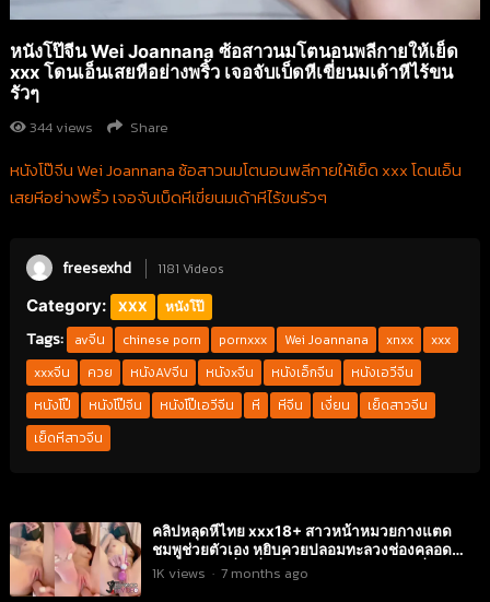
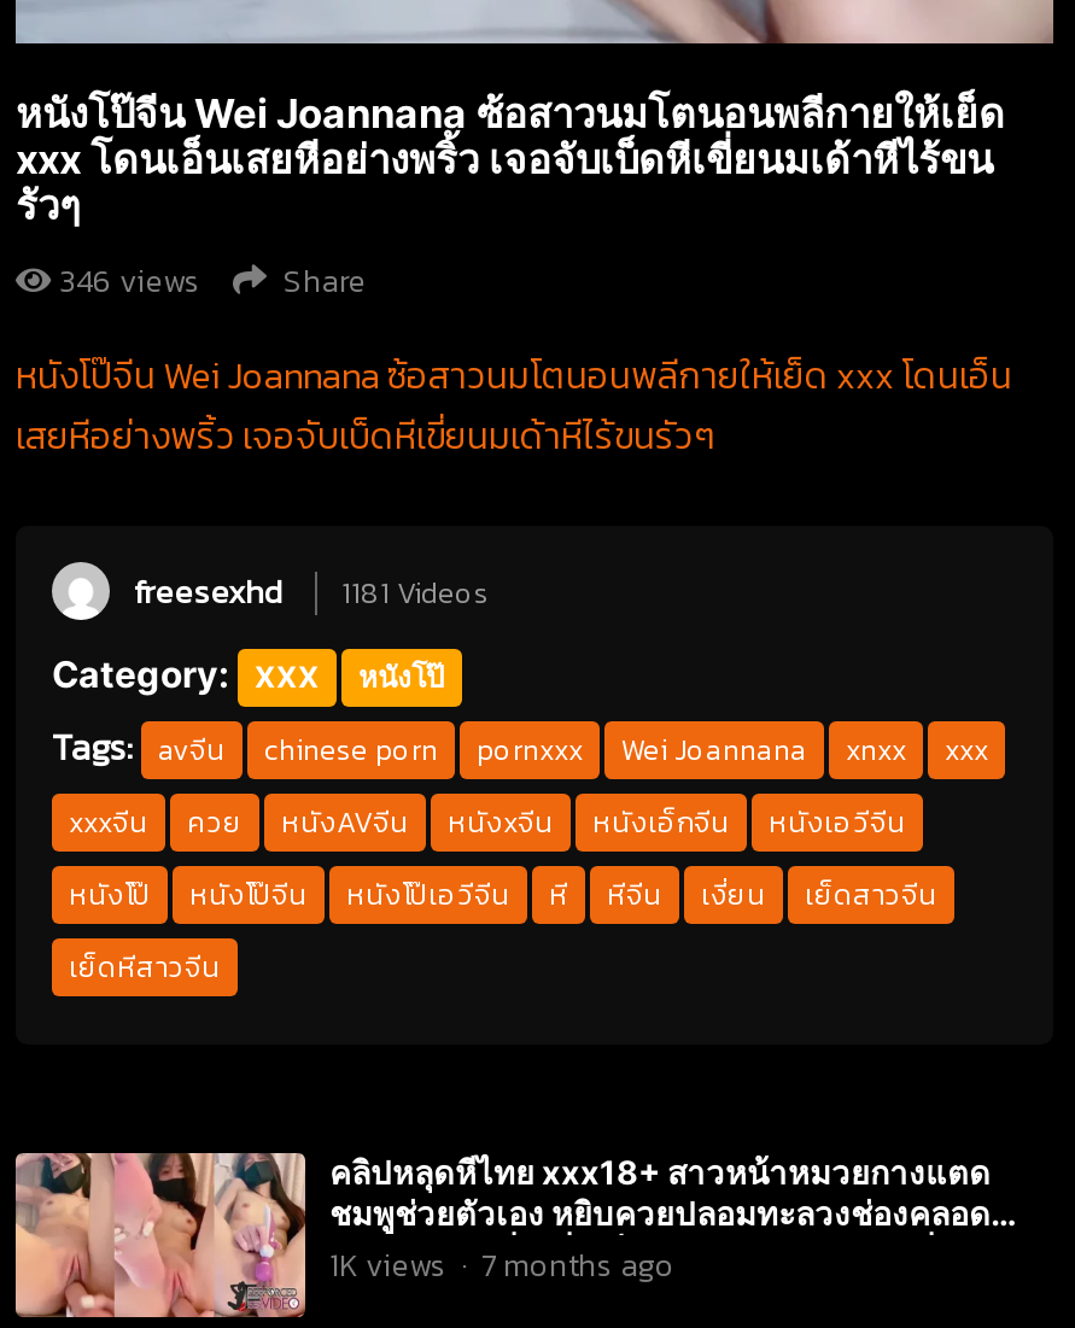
- 344 views Share
+ 346 views Share
